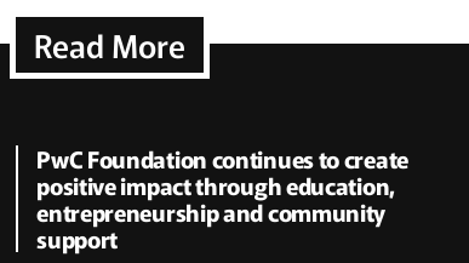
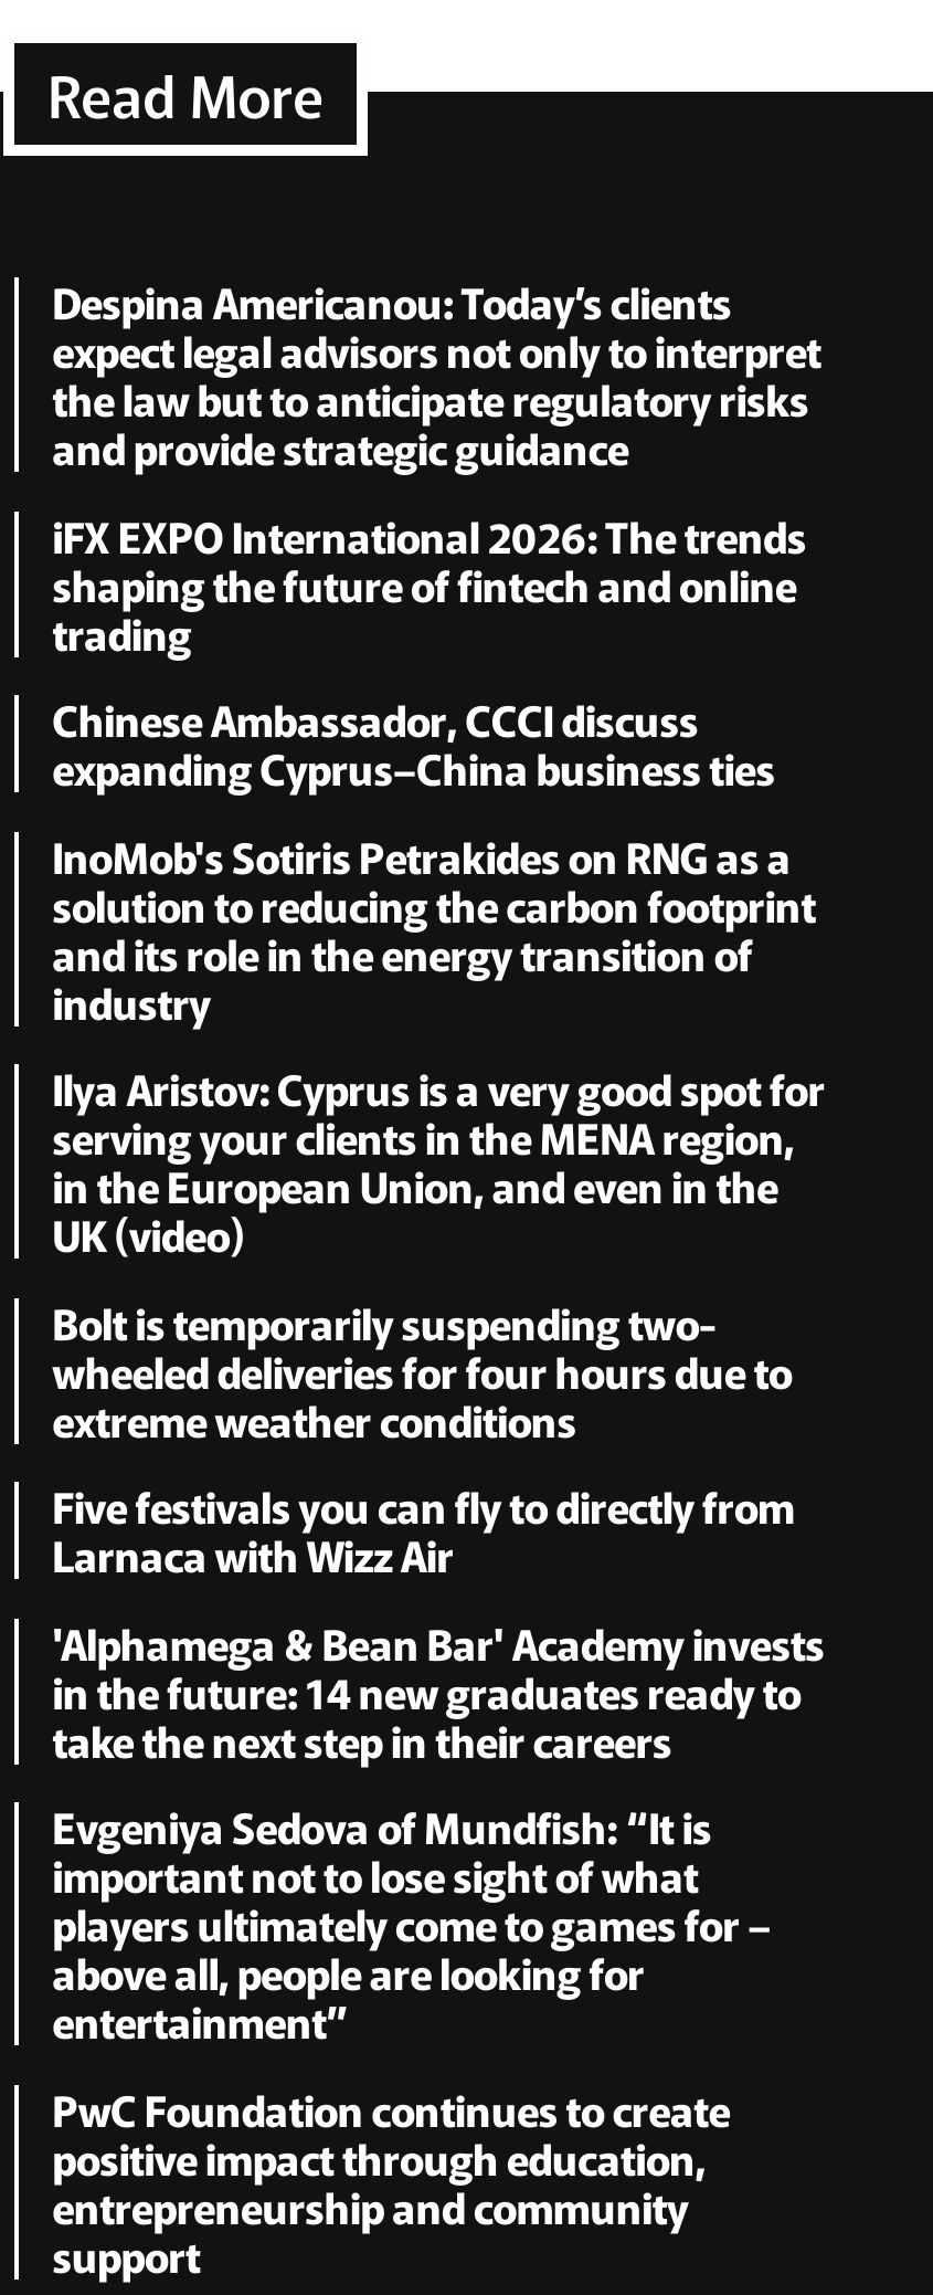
+ Despina Americanou: Today’s clients
+ expect legal advisors not only to interpret
+ the law but to anticipate regulatory risks
+ and provide strategic guidance
+ iFX EXPO International 2026: The trends
+ shaping the future of fintech and online
+ trading
+ Chinese Ambassador, CCCI discuss
+ expanding Cyprus–China business ties
+ InoMob's Sotiris Petrakides on RNG as a
+ solution to reducing the carbon footprint
+ and its role in the energy transition of
+ industry
+ Ilya Aristov: Cyprus is a very good spot for
+ serving your clients in the MENA region,
+ in the European Union, and even in the
+ UK (video)
+ Bolt is temporarily suspending two-
+ wheeled deliveries for four hours due to
+ extreme weather conditions
+ Five festivals you can fly to directly from
+ Larnaca with Wizz Air
+ 'Alphamega & Bean Bar' Academy invests
+ in the future: 14 new graduates ready to
+ take the next step in their careers
+ Evgeniya Sedova of Mundfish: “It is
+ important not to lose sight of what
+ players ultimately come to games for –
+ above all, people are looking for
+ entertainment”
